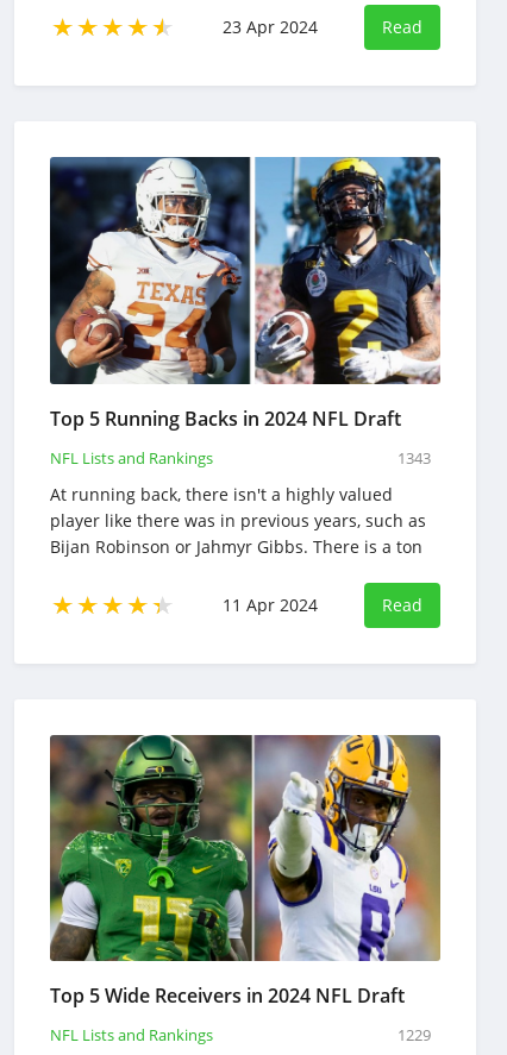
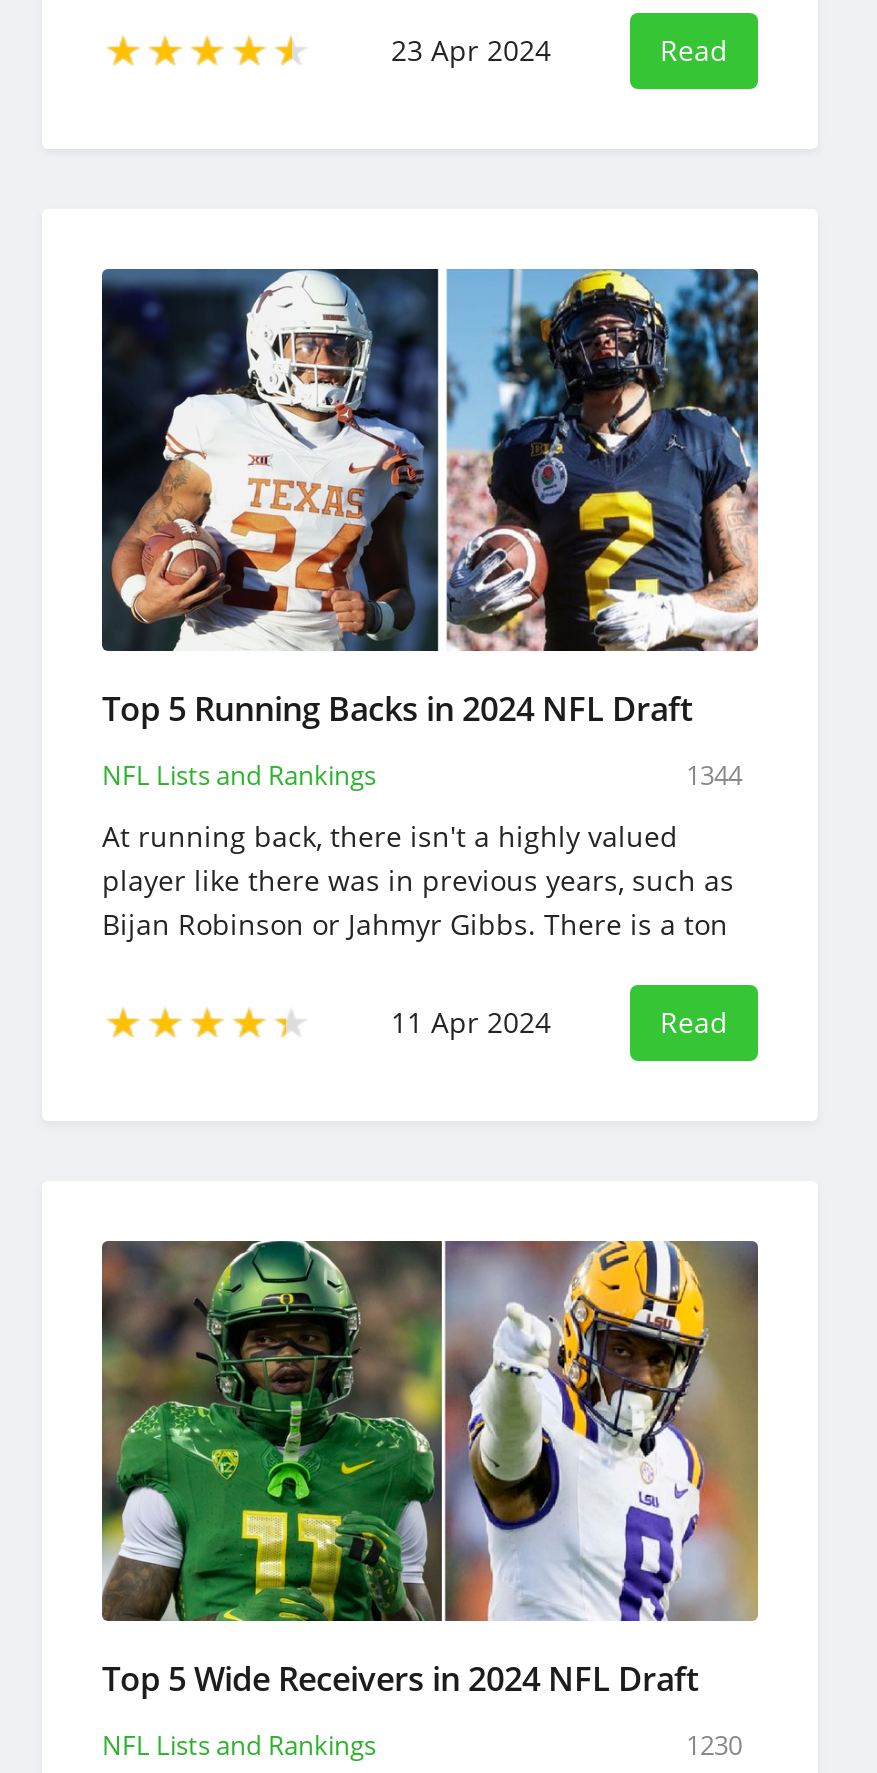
- 1343
+ 1344

- 1229
+ 1230
